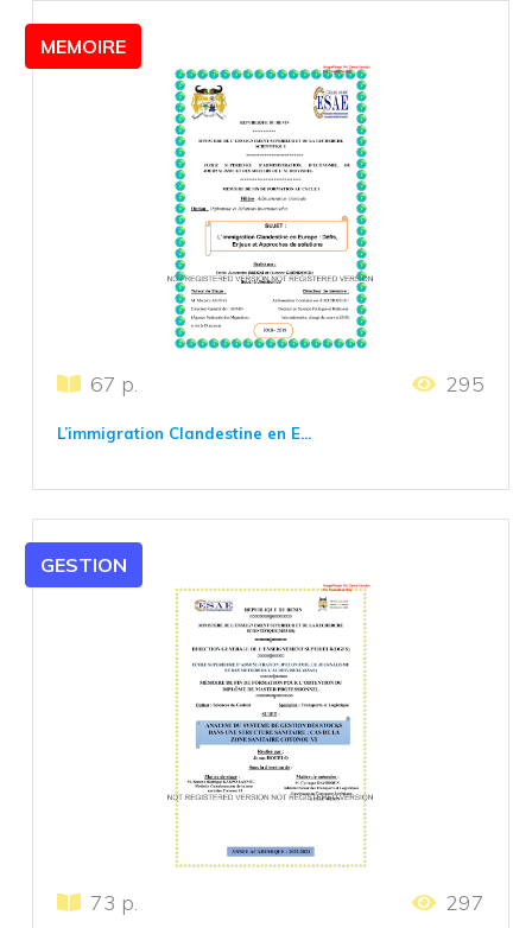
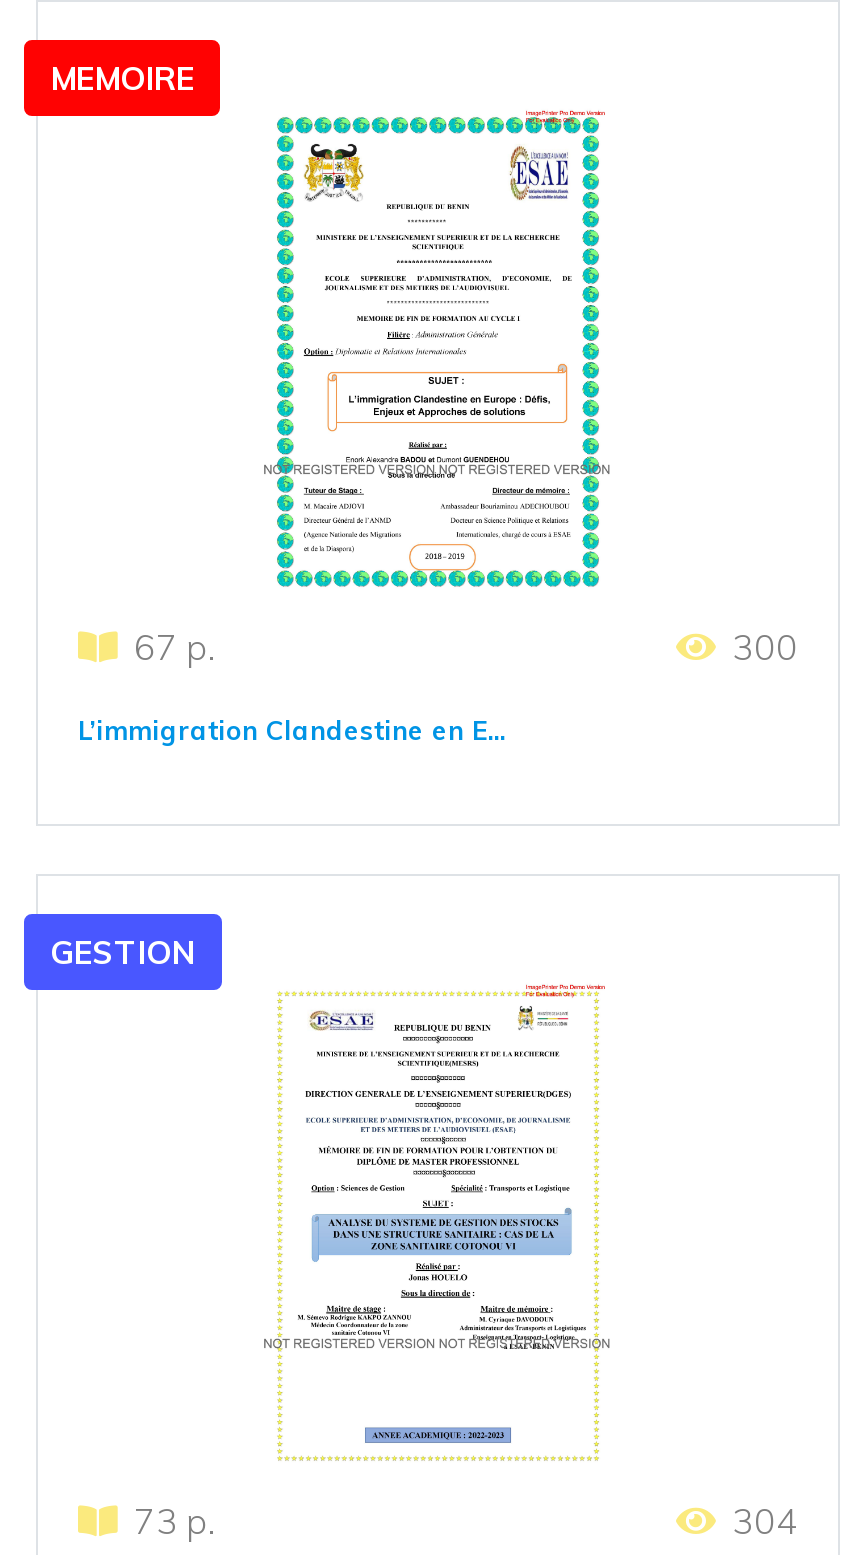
- 295
+ 300

- 297
+ 304
